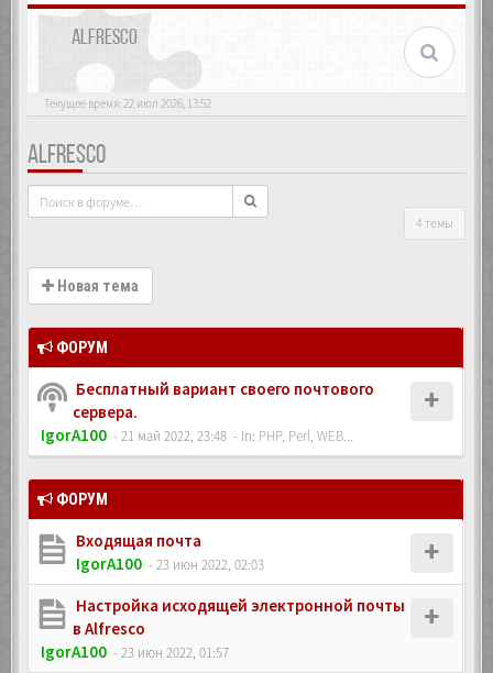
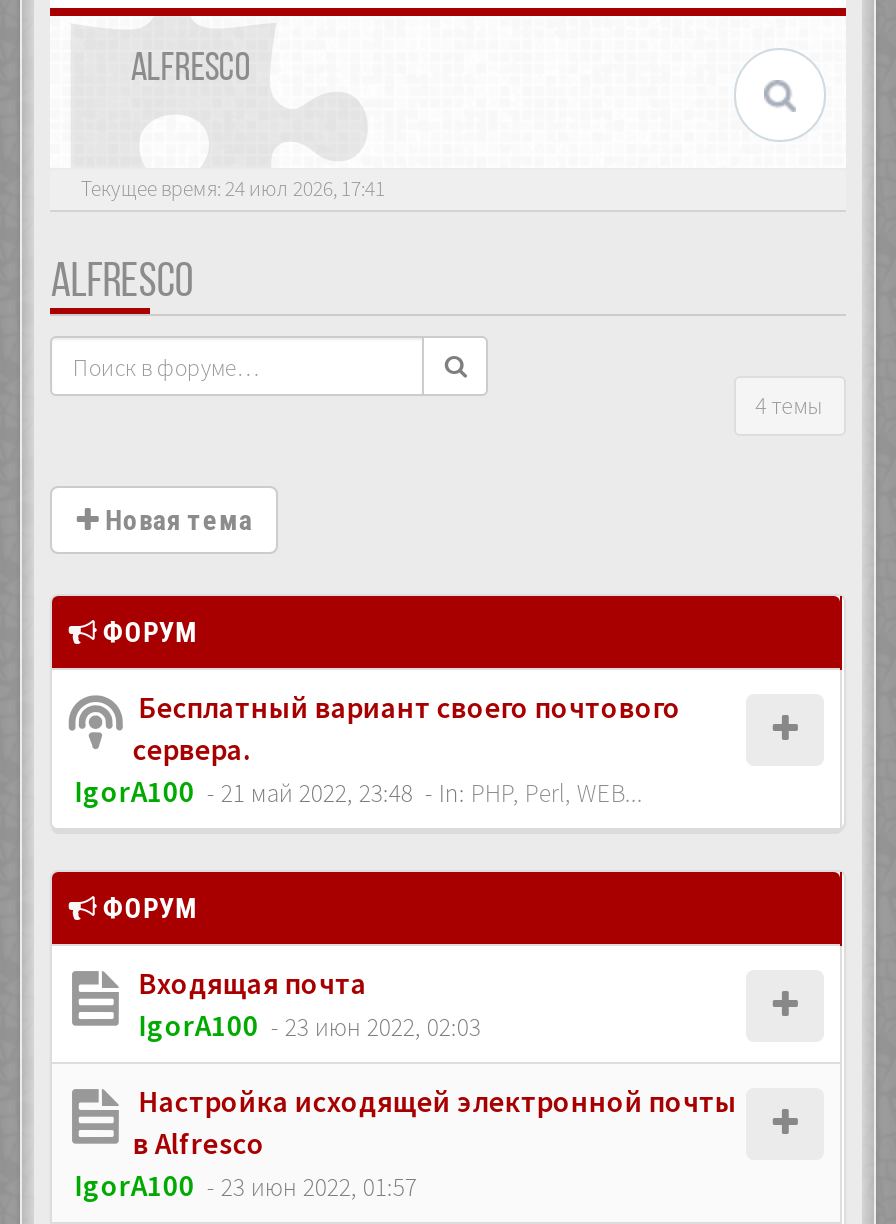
- Текущее время: 22 июл 2026, 13:52
+ Текущее время: 24 июл 2026, 17:41
